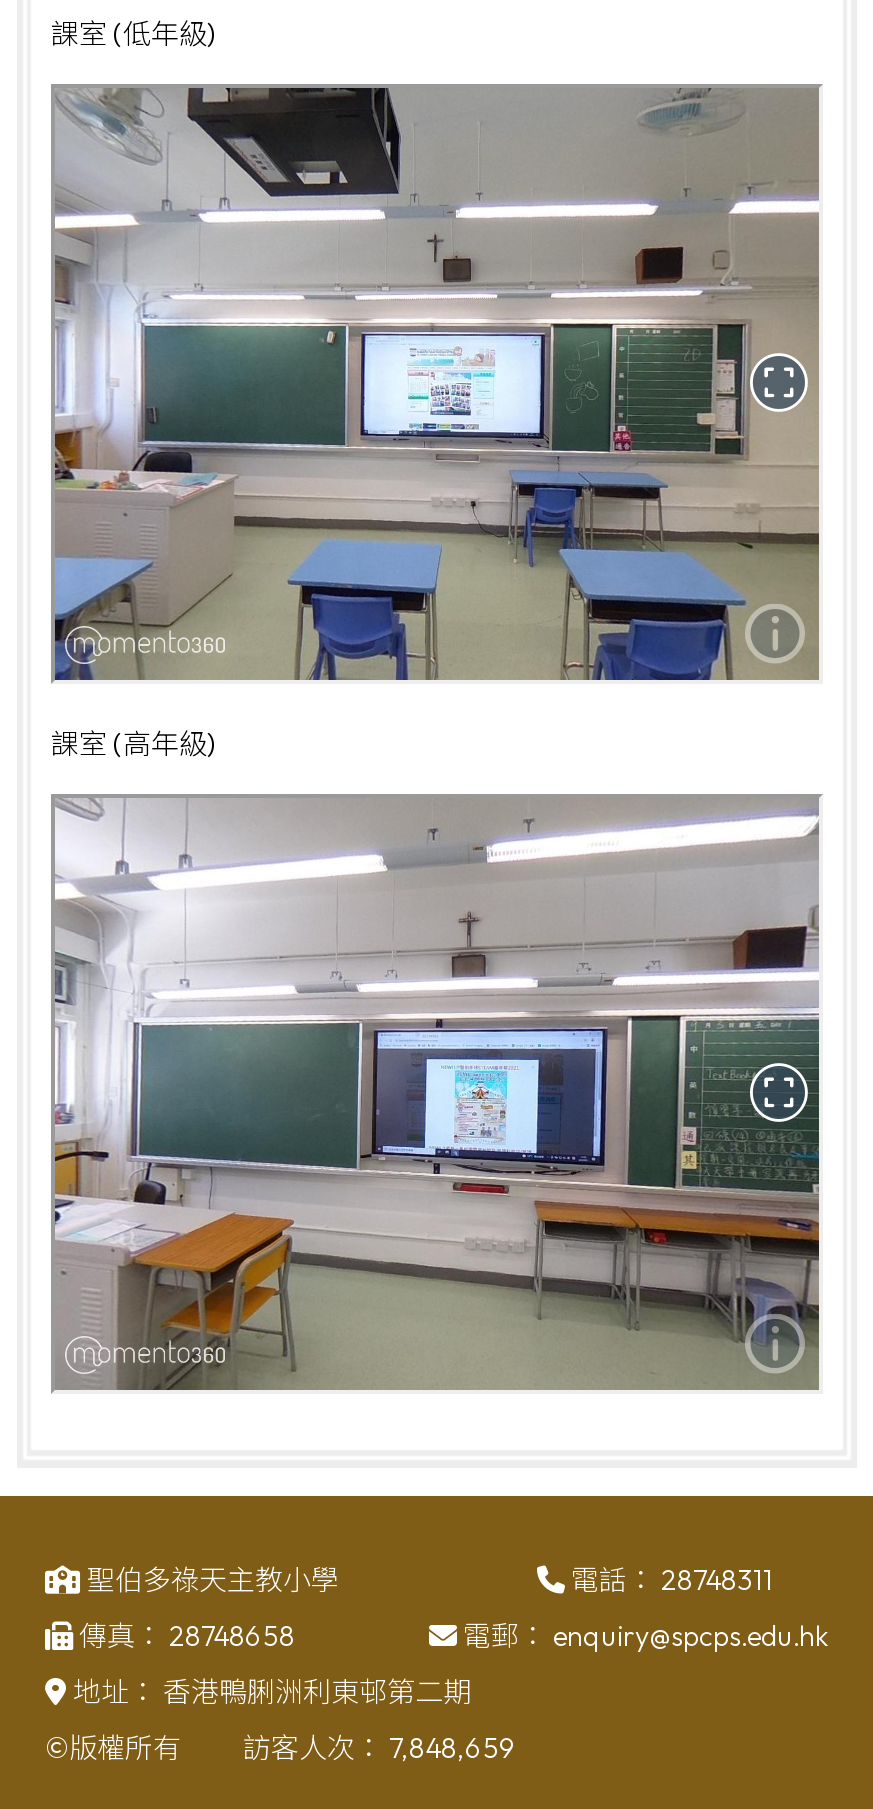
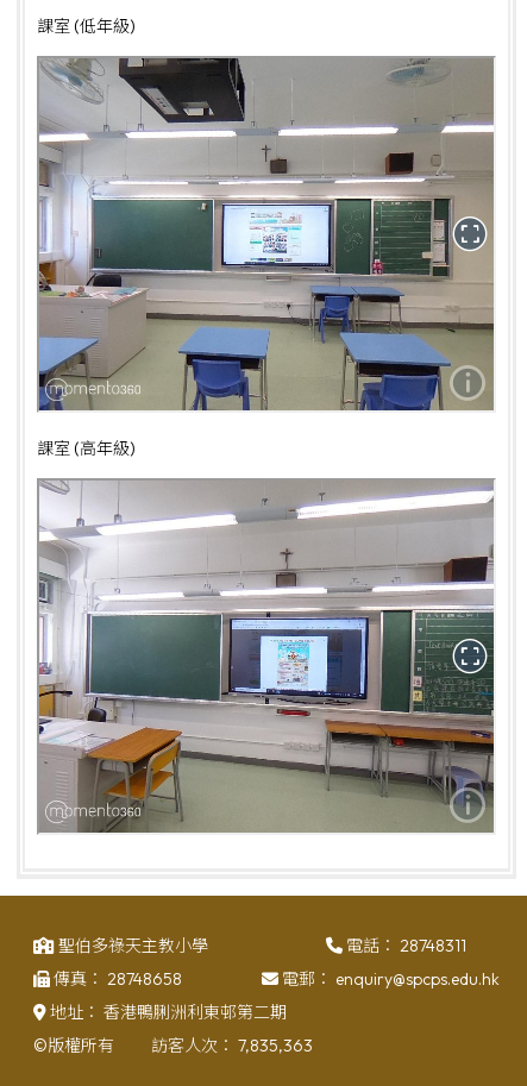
- ©版權所有 訪客人次： 7,848,659
+ ©版權所有 訪客人次： 7,835,363
